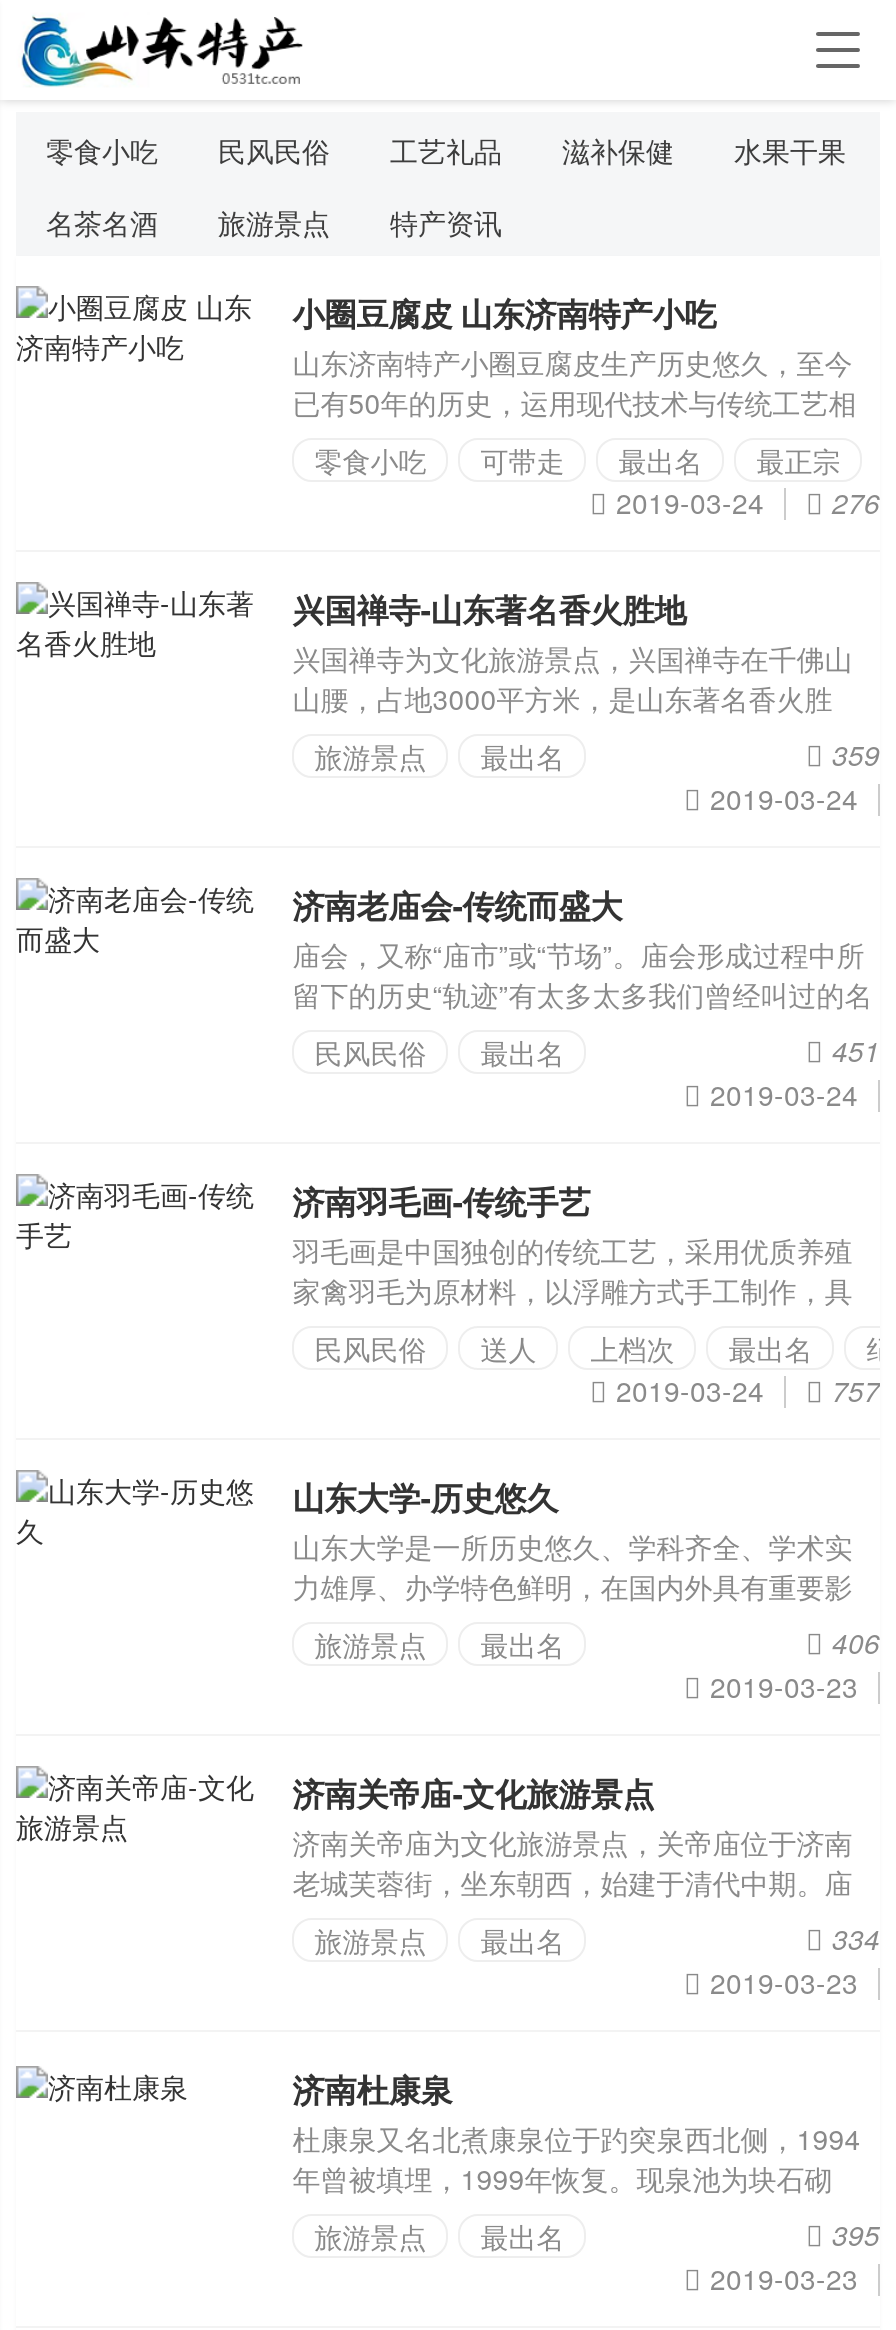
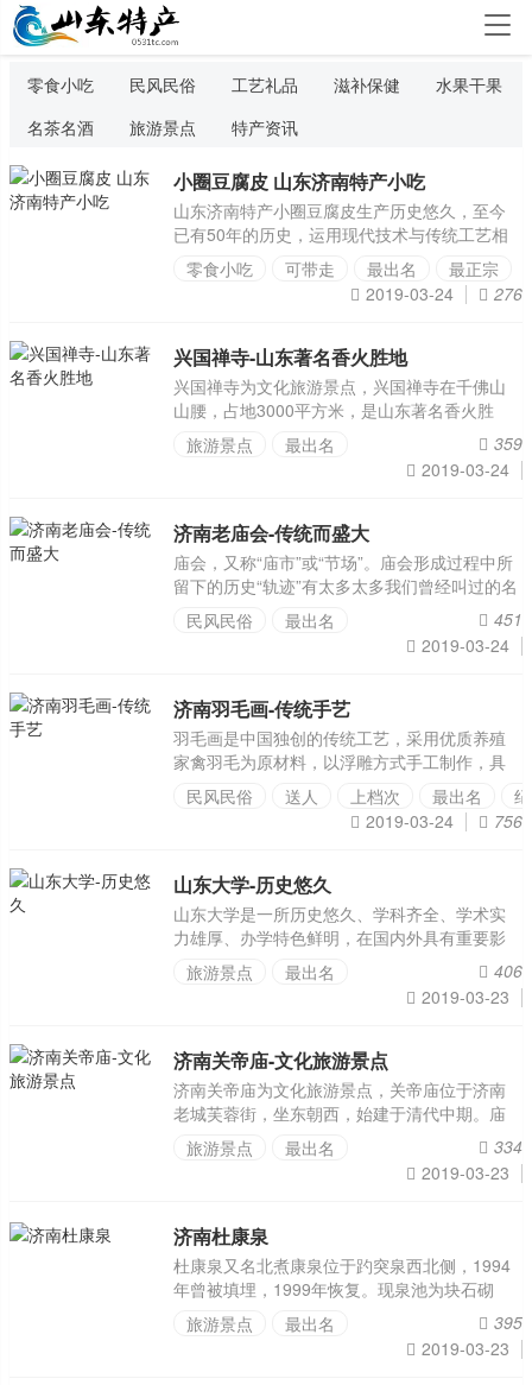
- 757
+ 756
